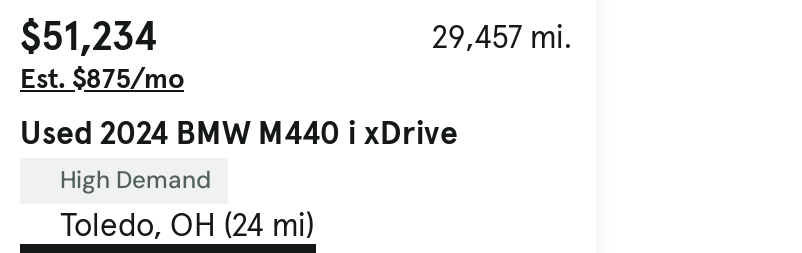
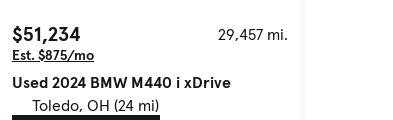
- High Demand
